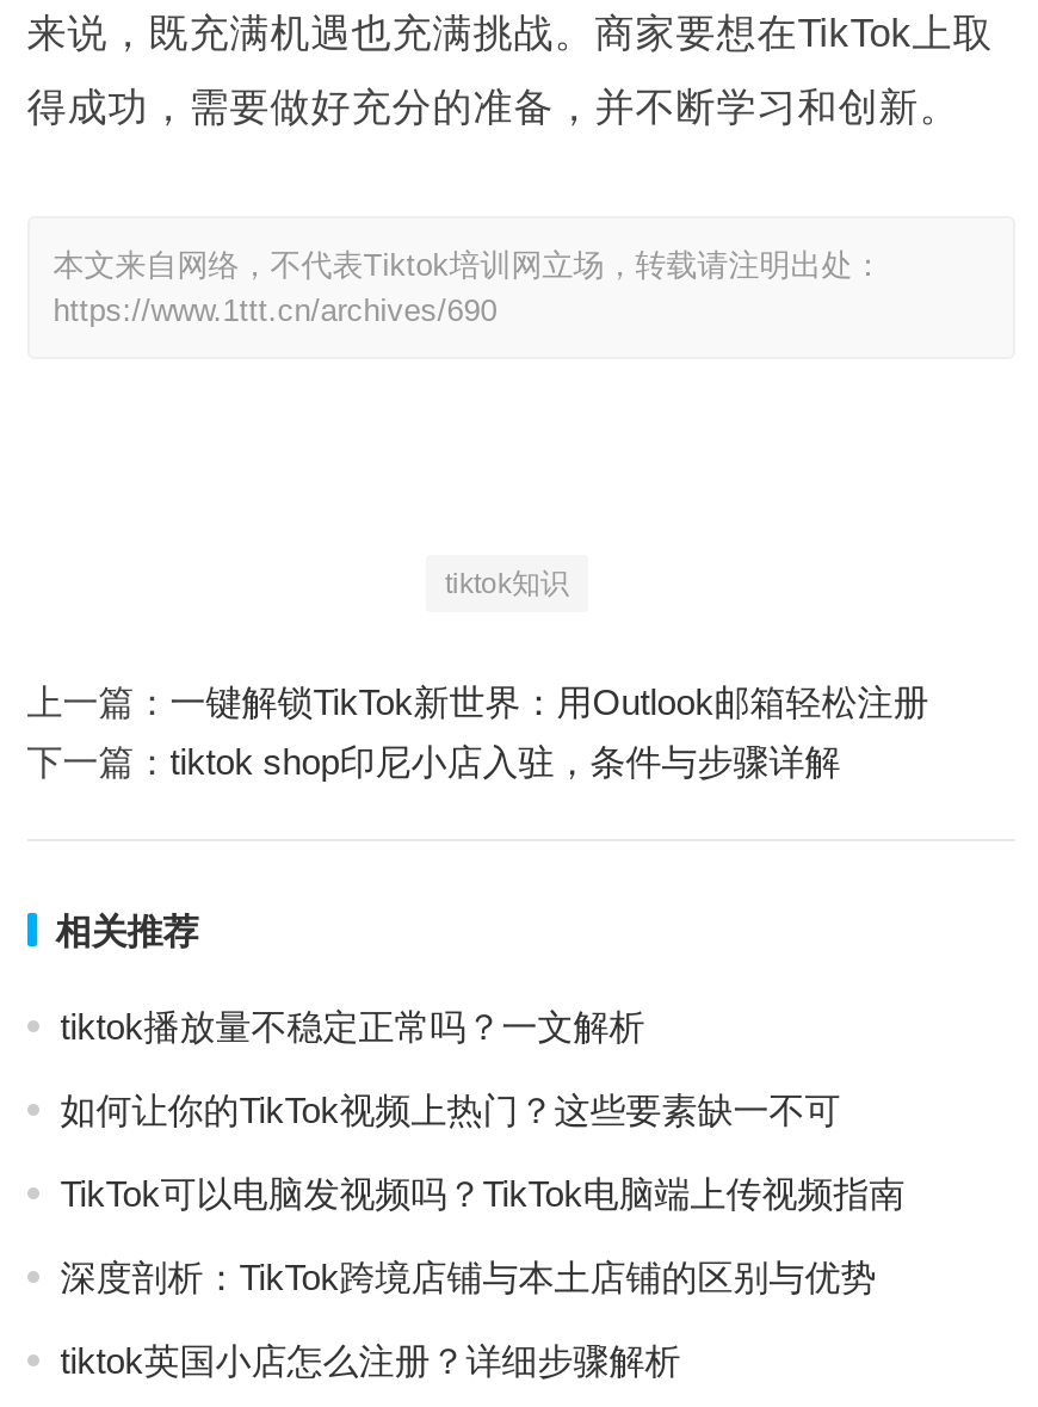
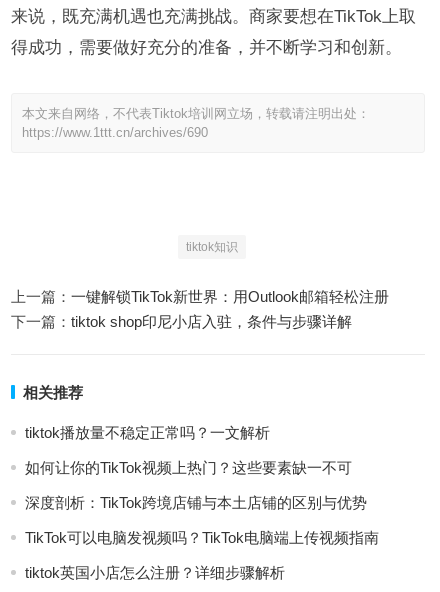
moved down: TikTok可以电脑发视频吗？TikTok电脑端上传视频指南

moved up: 深度剖析：TikTok跨境店铺与本土店铺的区别与优势
